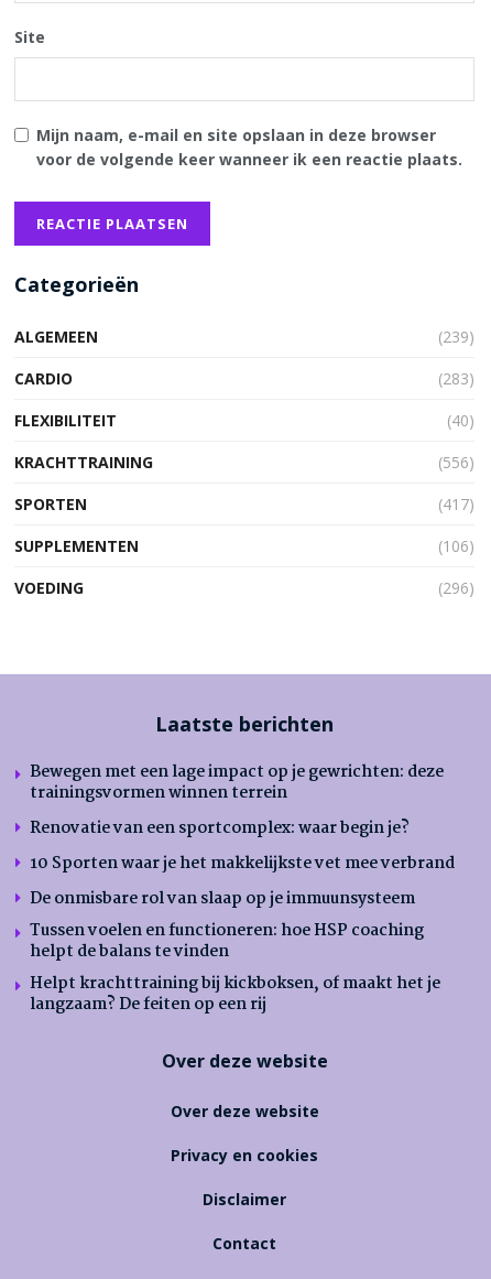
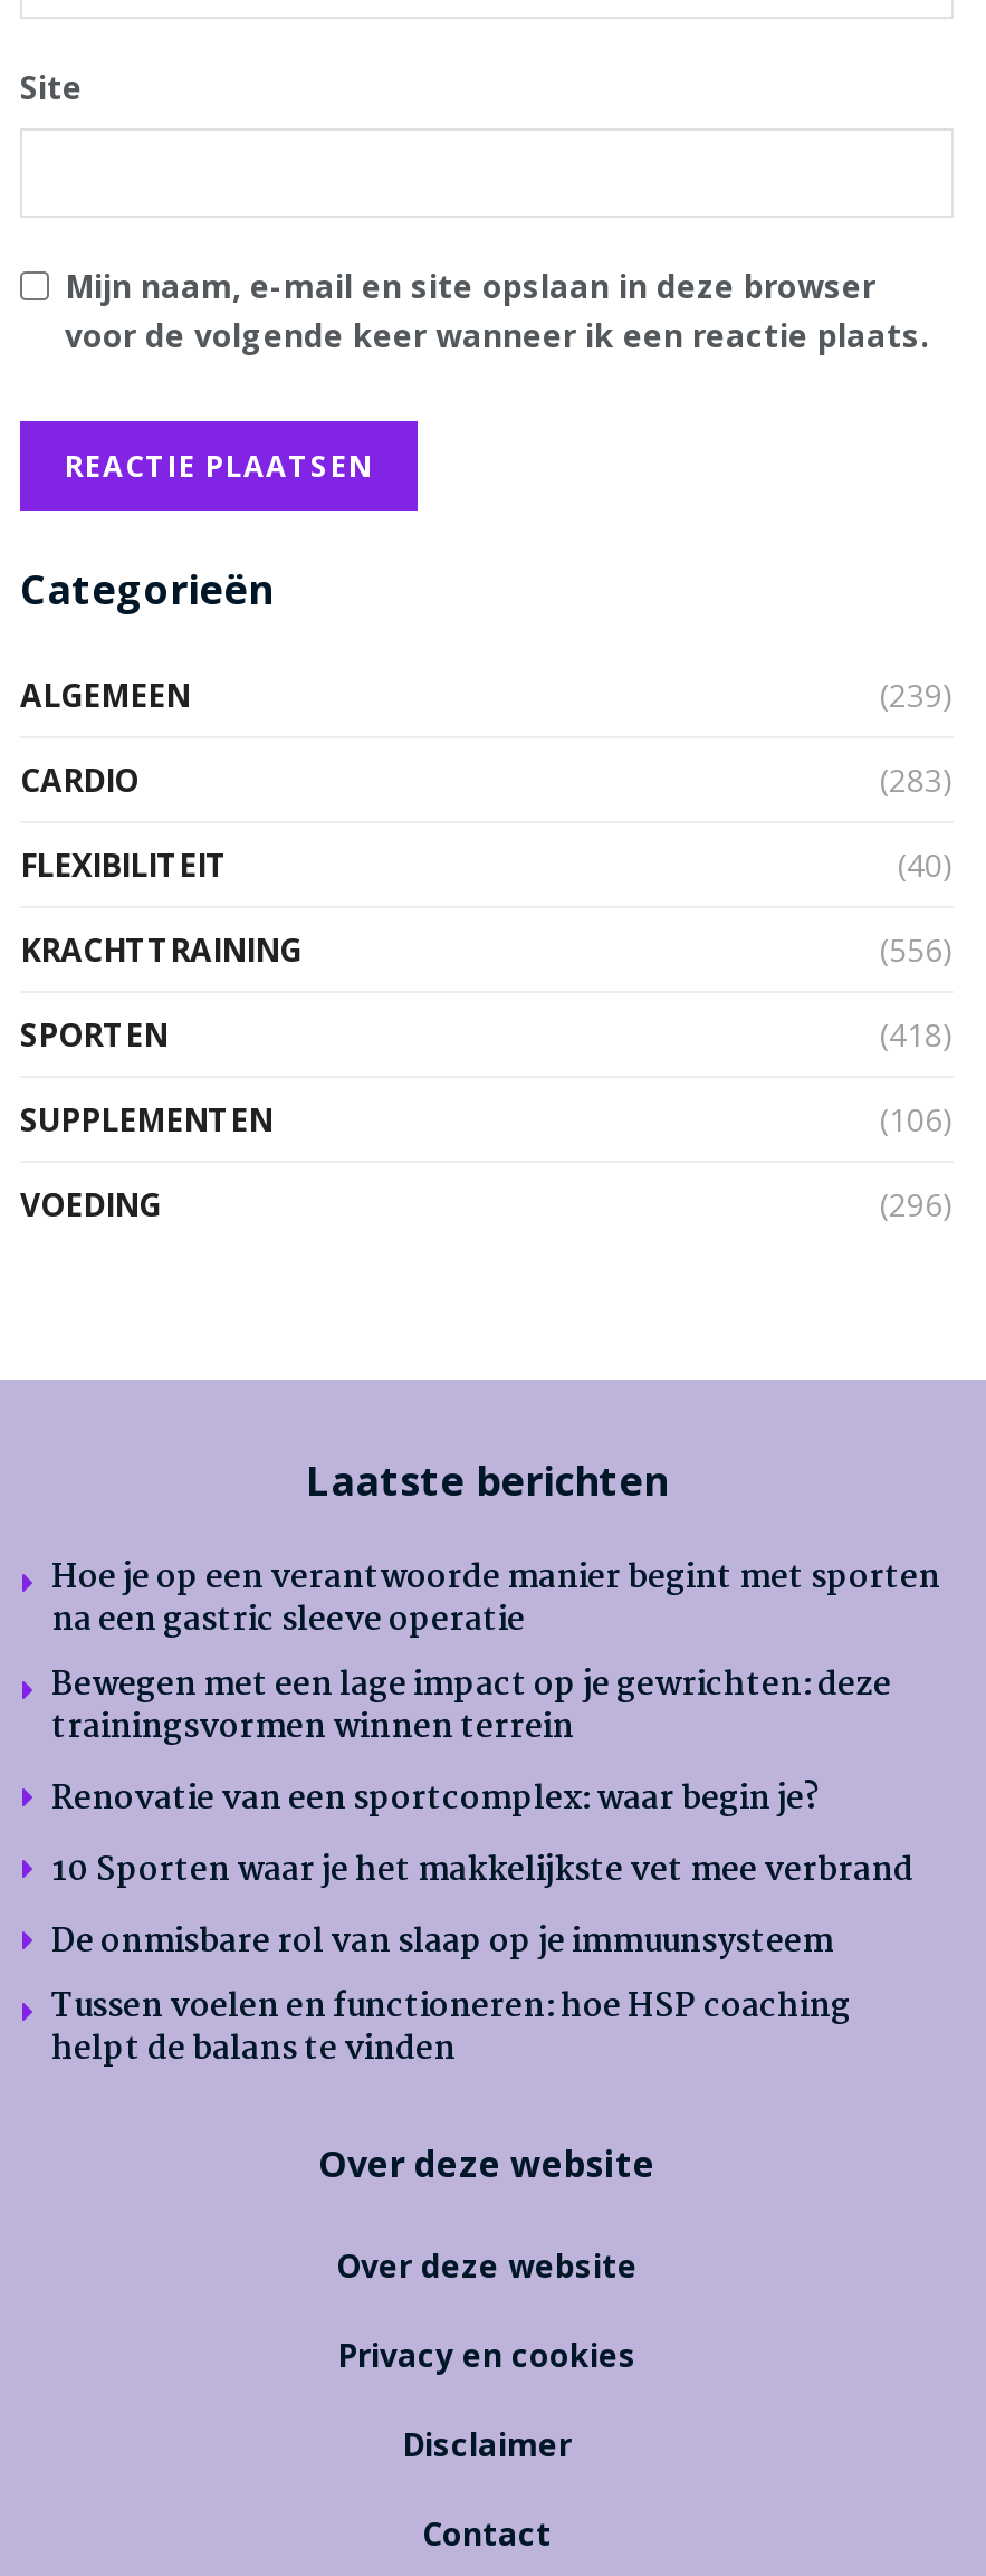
- (417)
+ (418)

+ Hoe je op een verantwoorde manier begint met sporten
+ na een gastric sleeve operatie

moved down: Bewegen met een lage impact op je gewrichten: deze | trainingsvormen winnen terrein | Renovatie van een sportcomplex: waar begin je? | 10 Sporten waar je het makkelijkste vet mee verbrand | De onmisbare rol van slaap op je immuunsysteem | Tussen voelen en functioneren: hoe HSP coaching | helpt de balans te vinden

- Helpt krachttraining bij kickboksen, of maakt het je
- langzaam? De feiten op een rij
